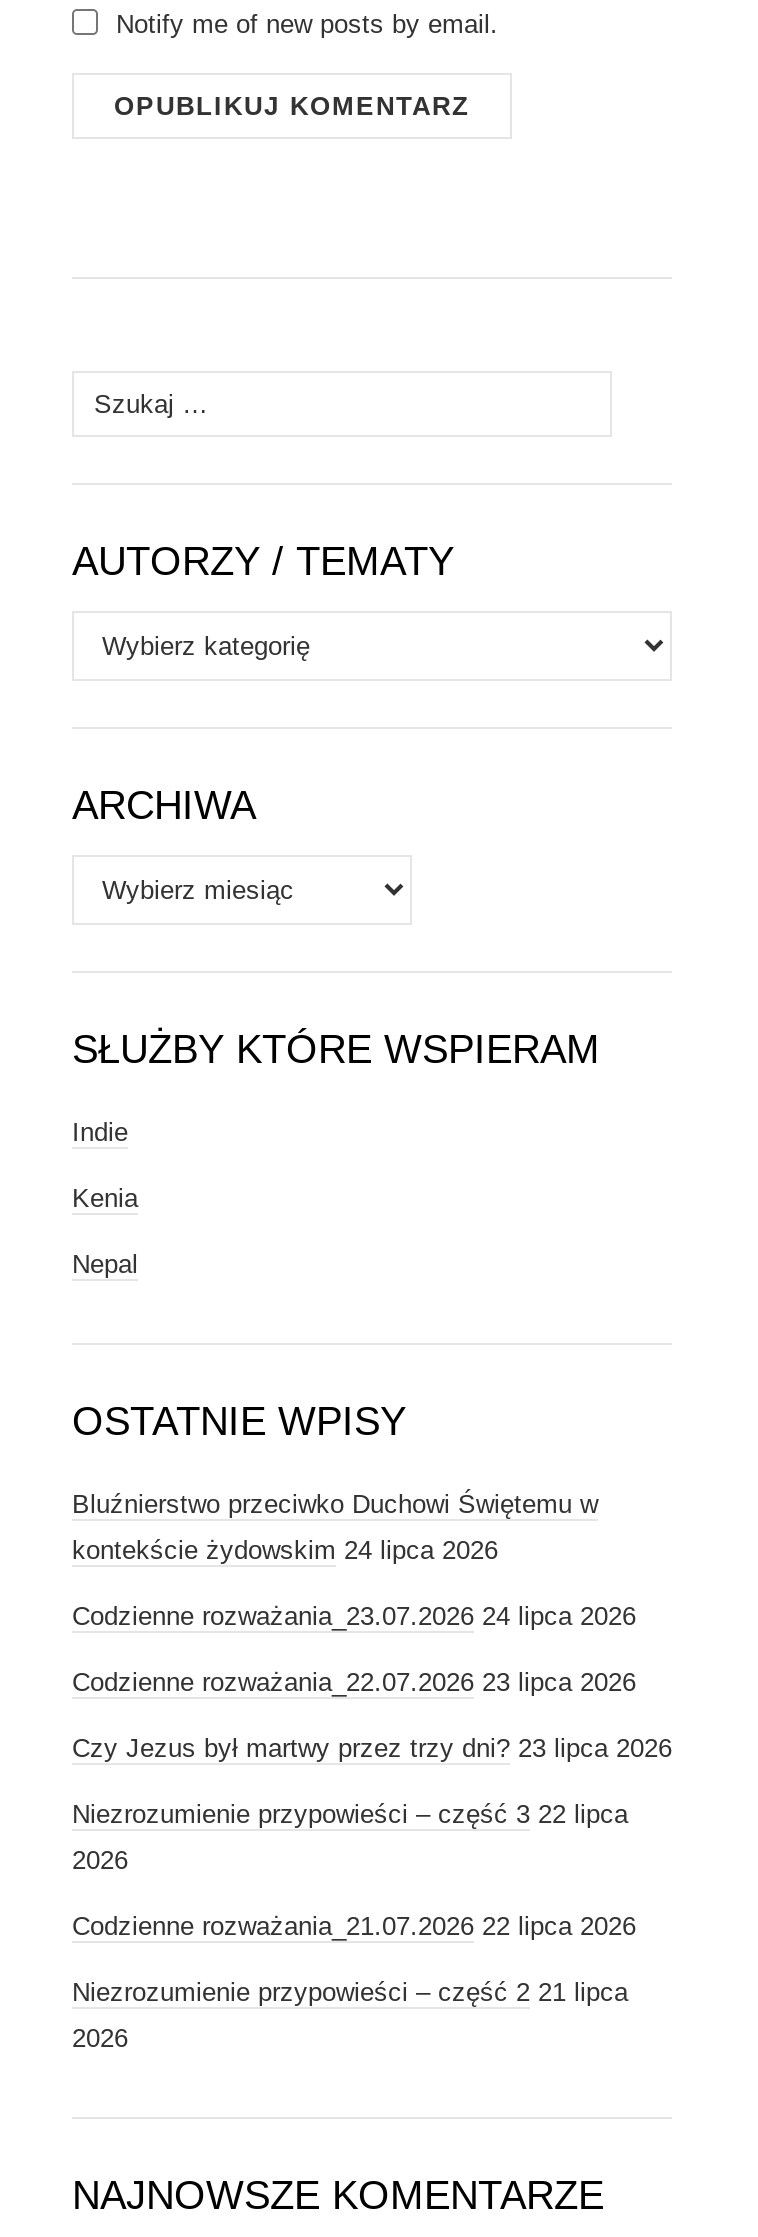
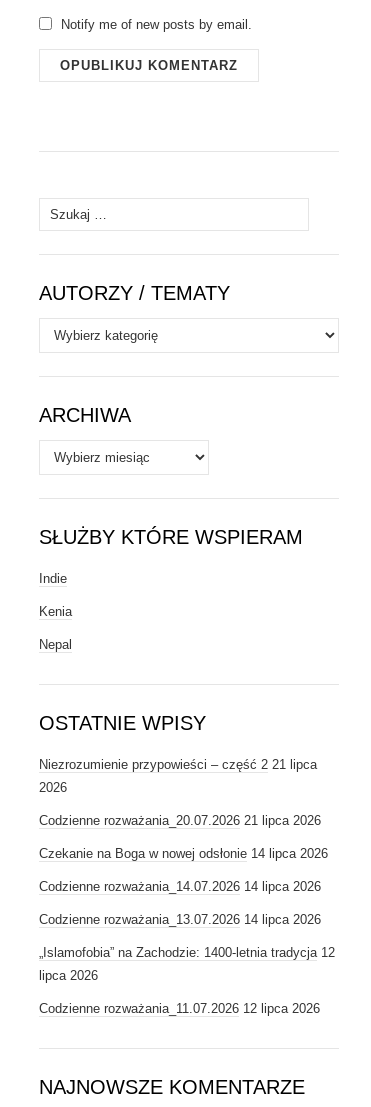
- Bluźnierstwo przeciwko Duchowi Świętemu w
- kontekście żydowskim 24 lipca 2026
- Codzienne rozważania_23.07.2026 24 lipca 2026
- Codzienne rozważania_22.07.2026 23 lipca 2026
- Czy Jezus był martwy przez trzy dni? 23 lipca 2026
- Niezrozumienie przypowieści – część 3 22 lipca
- 2026
- Codzienne rozważania_21.07.2026 22 lipca 2026

moved up: Niezrozumienie przypowieści – część 2 21 lipca | 2026

+ Codzienne rozważania_20.07.2026 21 lipca 2026
+ Czekanie na Boga w nowej odsłonie 14 lipca 2026
+ Codzienne rozważania_14.07.2026 14 lipca 2026
+ Codzienne rozważania_13.07.2026 14 lipca 2026
+ „Islamofobia” na Zachodzie: 1400-letnia tradycja 12
+ lipca 2026
+ Codzienne rozważania_11.07.2026 12 lipca 2026
